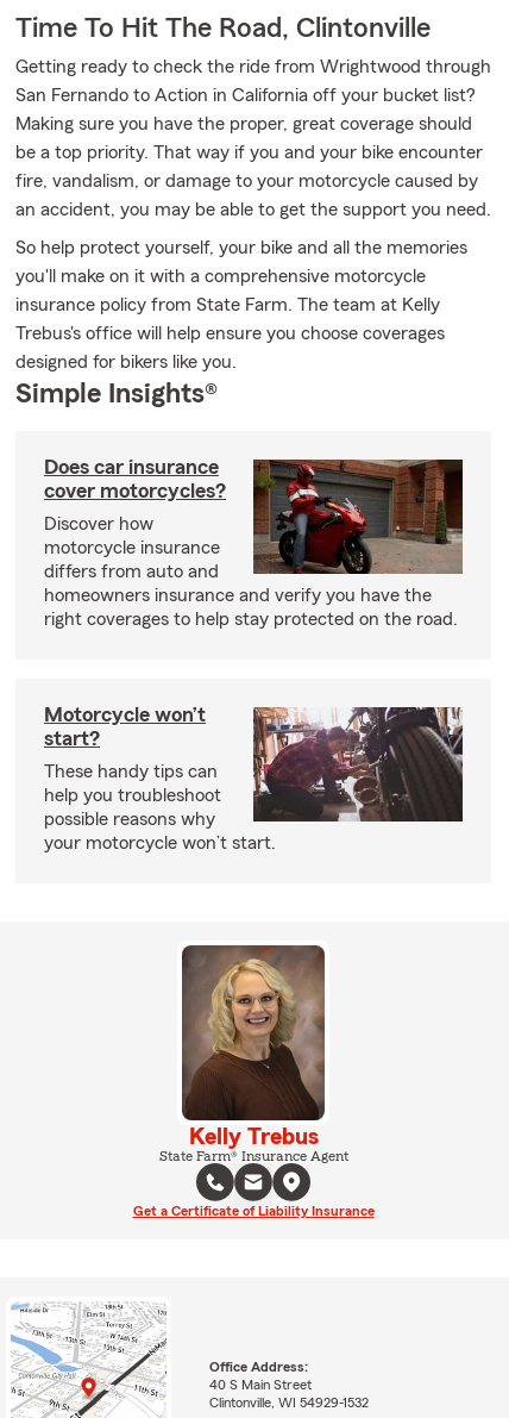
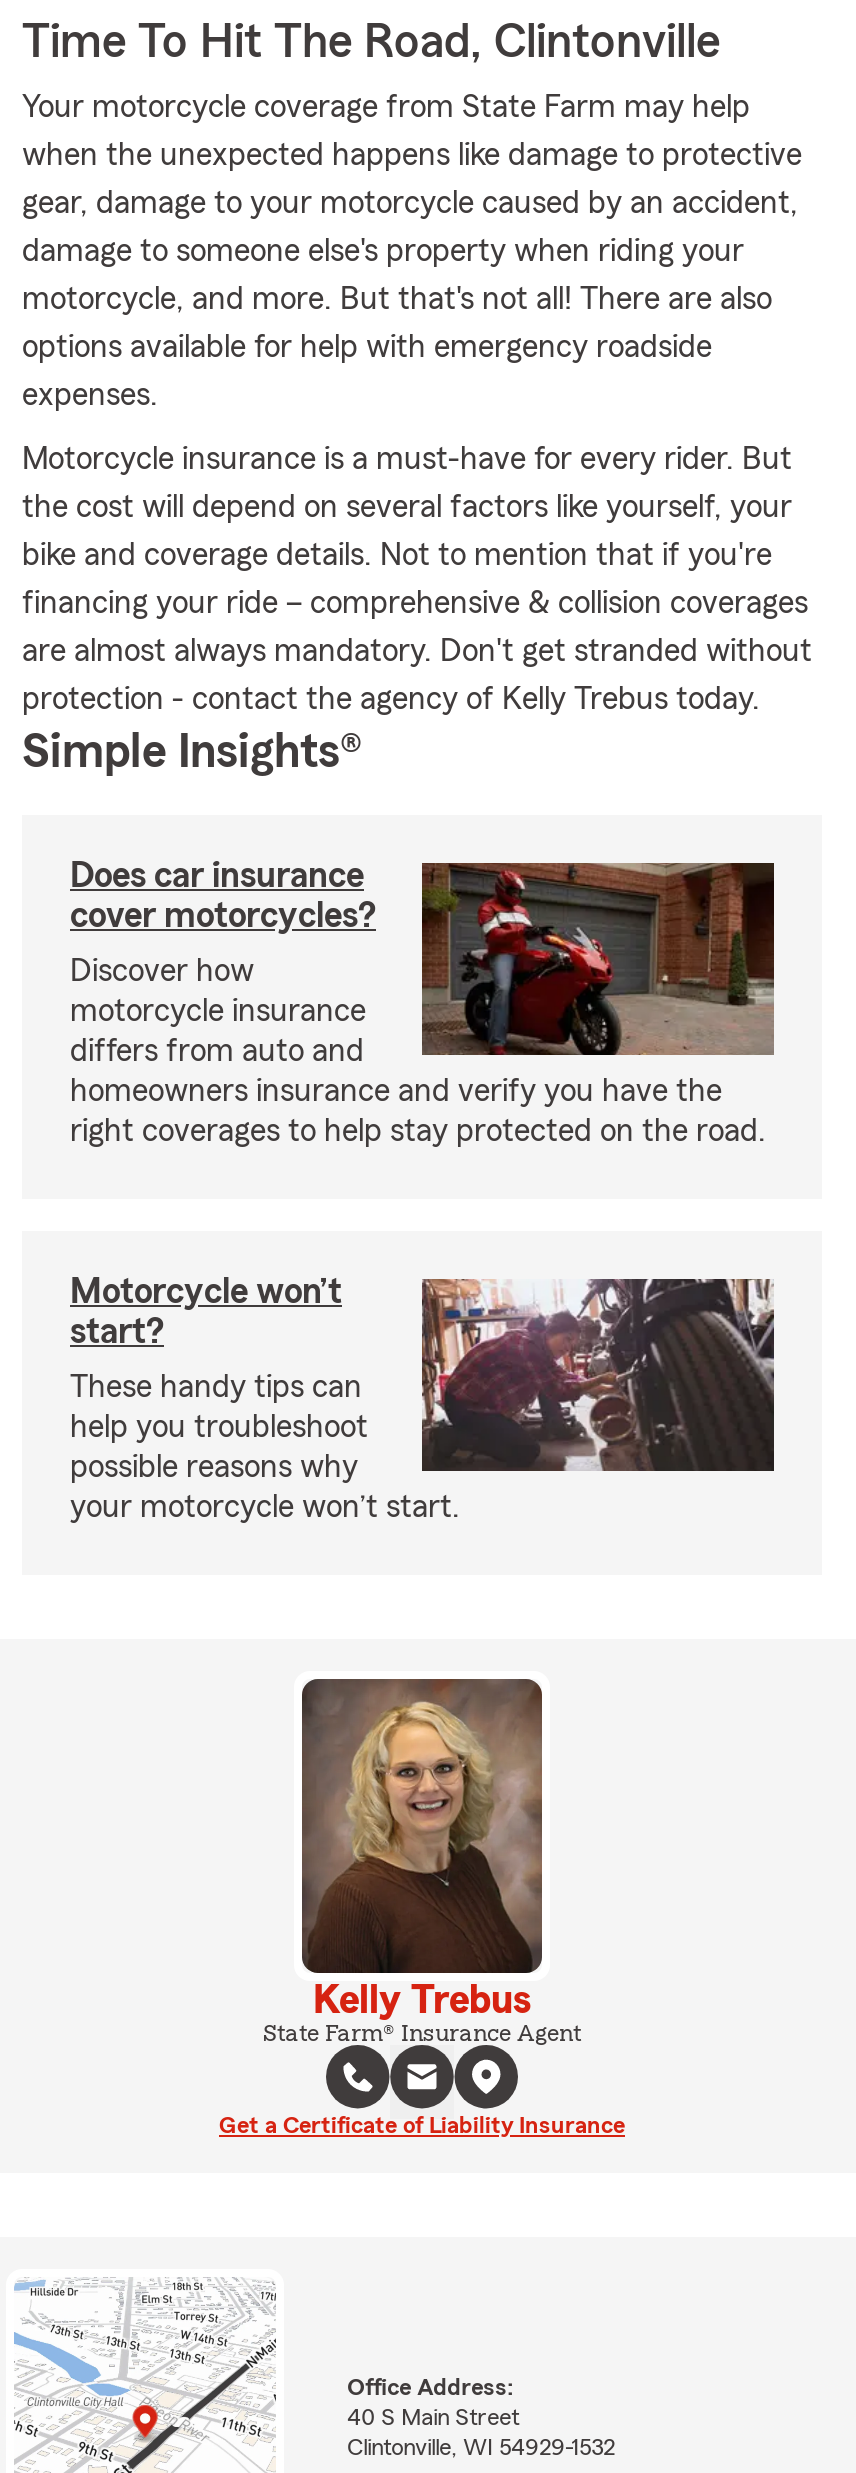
- Getting ready to check the ride from Wrightwood through
- San Fernando to Action in California off your bucket list?
- Making sure you have the proper, great coverage should
- be a top priority. That way if you and your bike encounter
- fire, vandalism, or damage to your motorcycle caused by
- an accident, you may be able to get the support you need.
- So help protect yourself, your bike and all the memories
- you'll make on it with a comprehensive motorcycle
- insurance policy from State Farm. The team at Kelly
- Trebus's office will help ensure you choose coverages
- designed for bikers like you.
+ Your motorcycle coverage from State Farm may help
+ when the unexpected happens like damage to protective
+ gear, damage to your motorcycle caused by an accident,
+ damage to someone else's property when riding your
+ motorcycle, and more. But that's not all! There are also
+ options available for help with emergency roadside
+ expenses.
+ Motorcycle insurance is a must-have for every rider. But
+ the cost will depend on several factors like yourself, your
+ bike and coverage details. Not to mention that if you're
+ financing your ride – comprehensive & collision coverages
+ are almost always mandatory. Don't get stranded without
+ protection - contact the agency of Kelly Trebus today.
